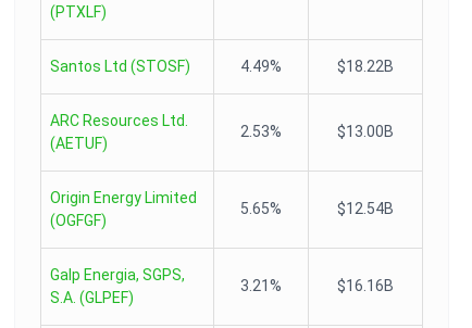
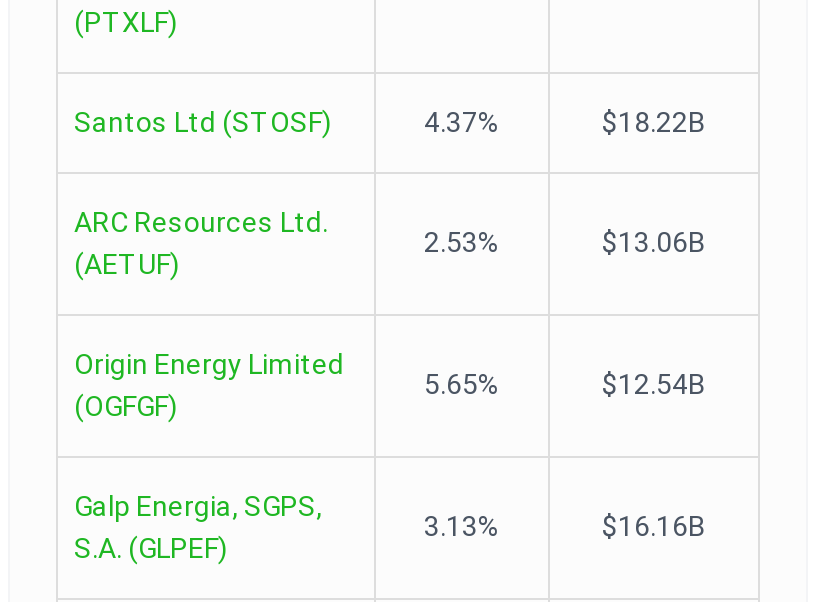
- 4.49%
+ 4.37%

- $13.00B
+ $13.06B

- 3.21%
+ 3.13%
